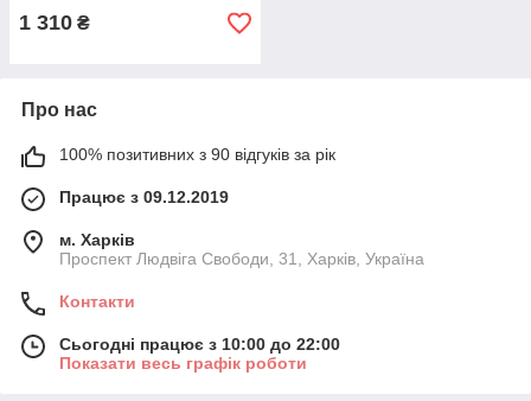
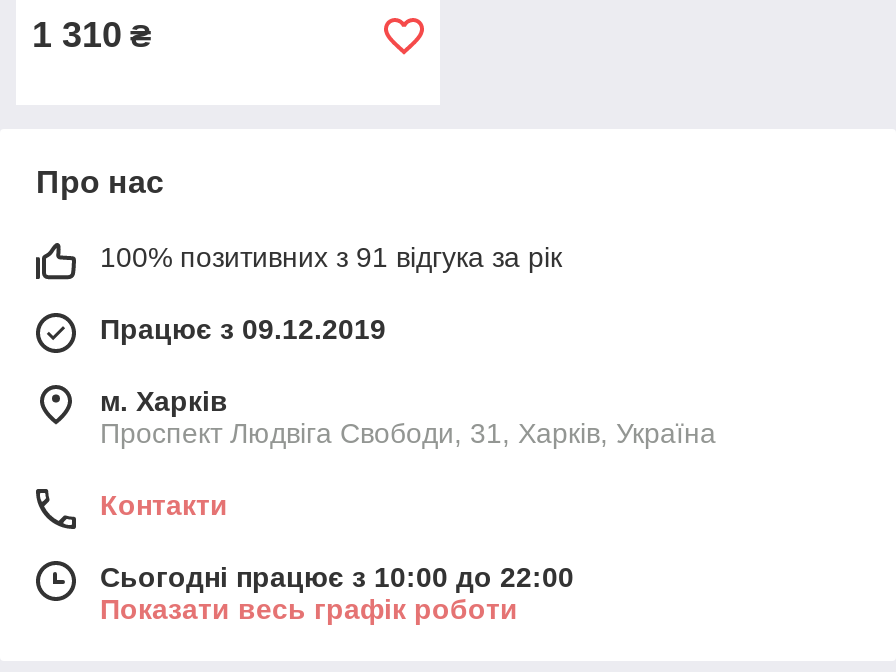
- 100% позитивних з 90 відгуків за рік
+ 100% позитивних з 91 відгука за рік
